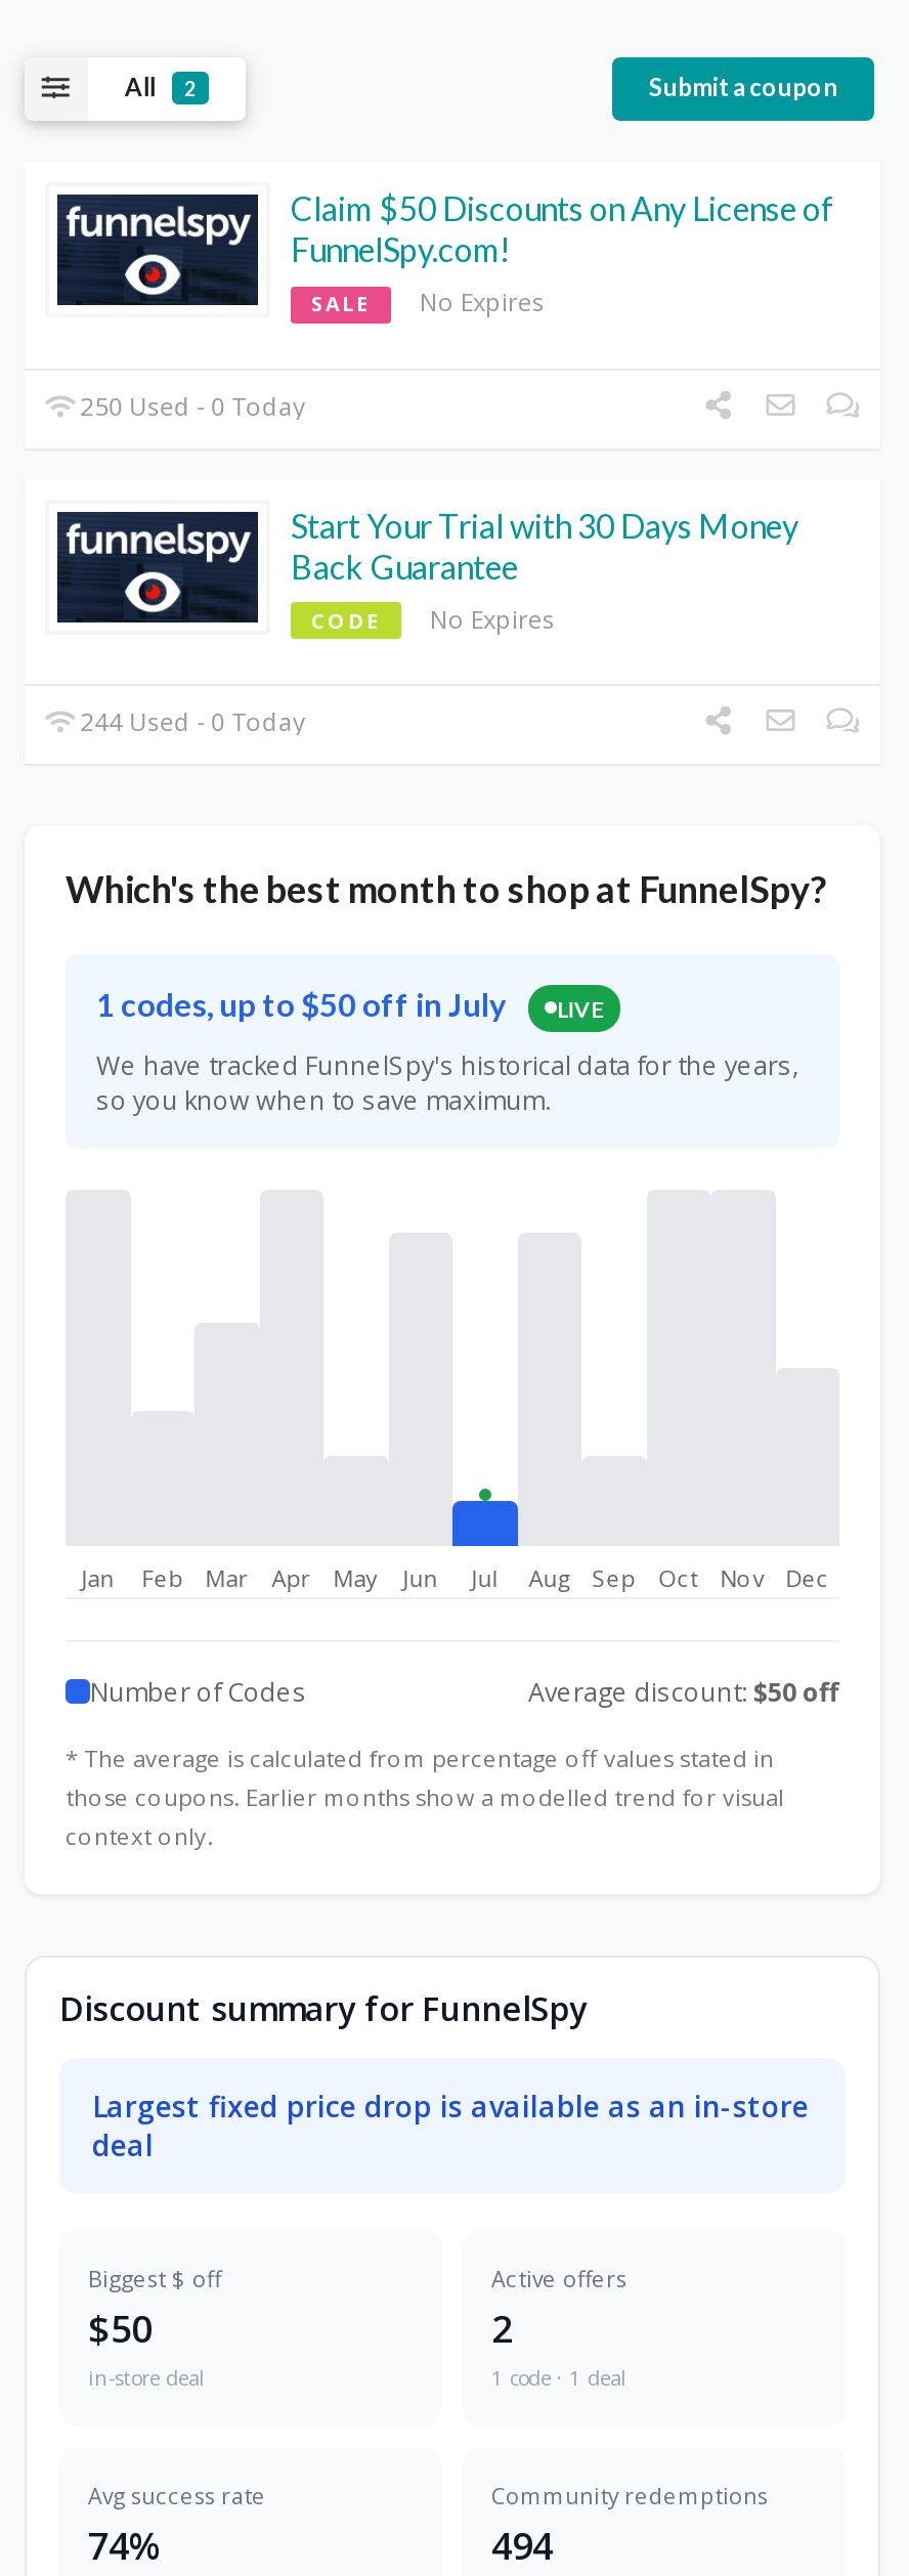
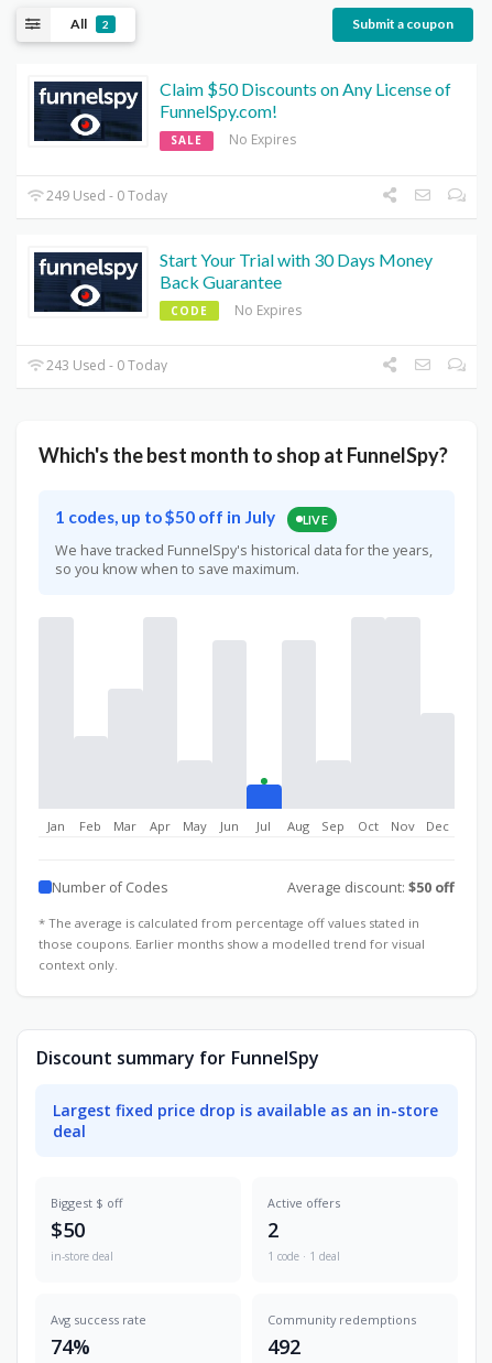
- 250 Used - 0 Today
+ 249 Used - 0 Today

- 244 Used - 0 Today
+ 243 Used - 0 Today

- 494
+ 492
